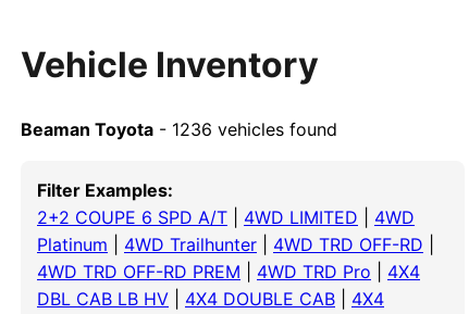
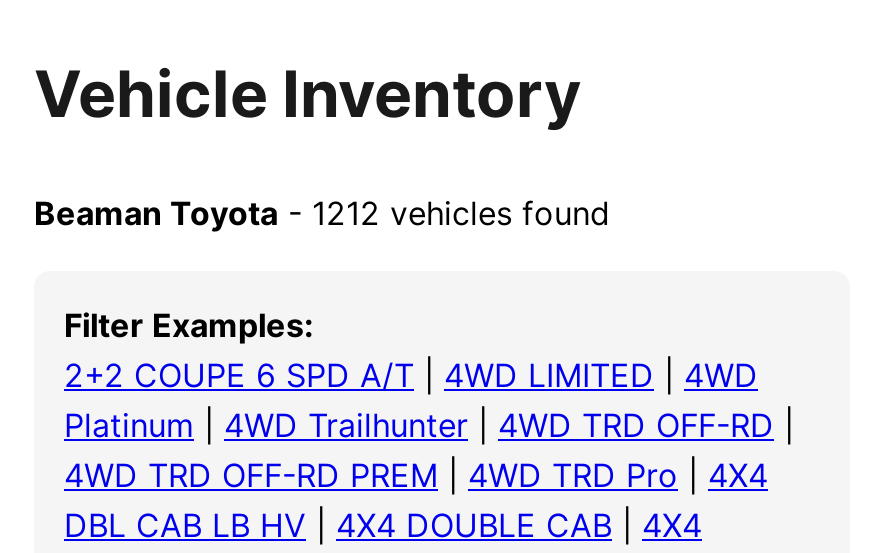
- Beaman Toyota - 1236 vehicles found
+ Beaman Toyota - 1212 vehicles found
